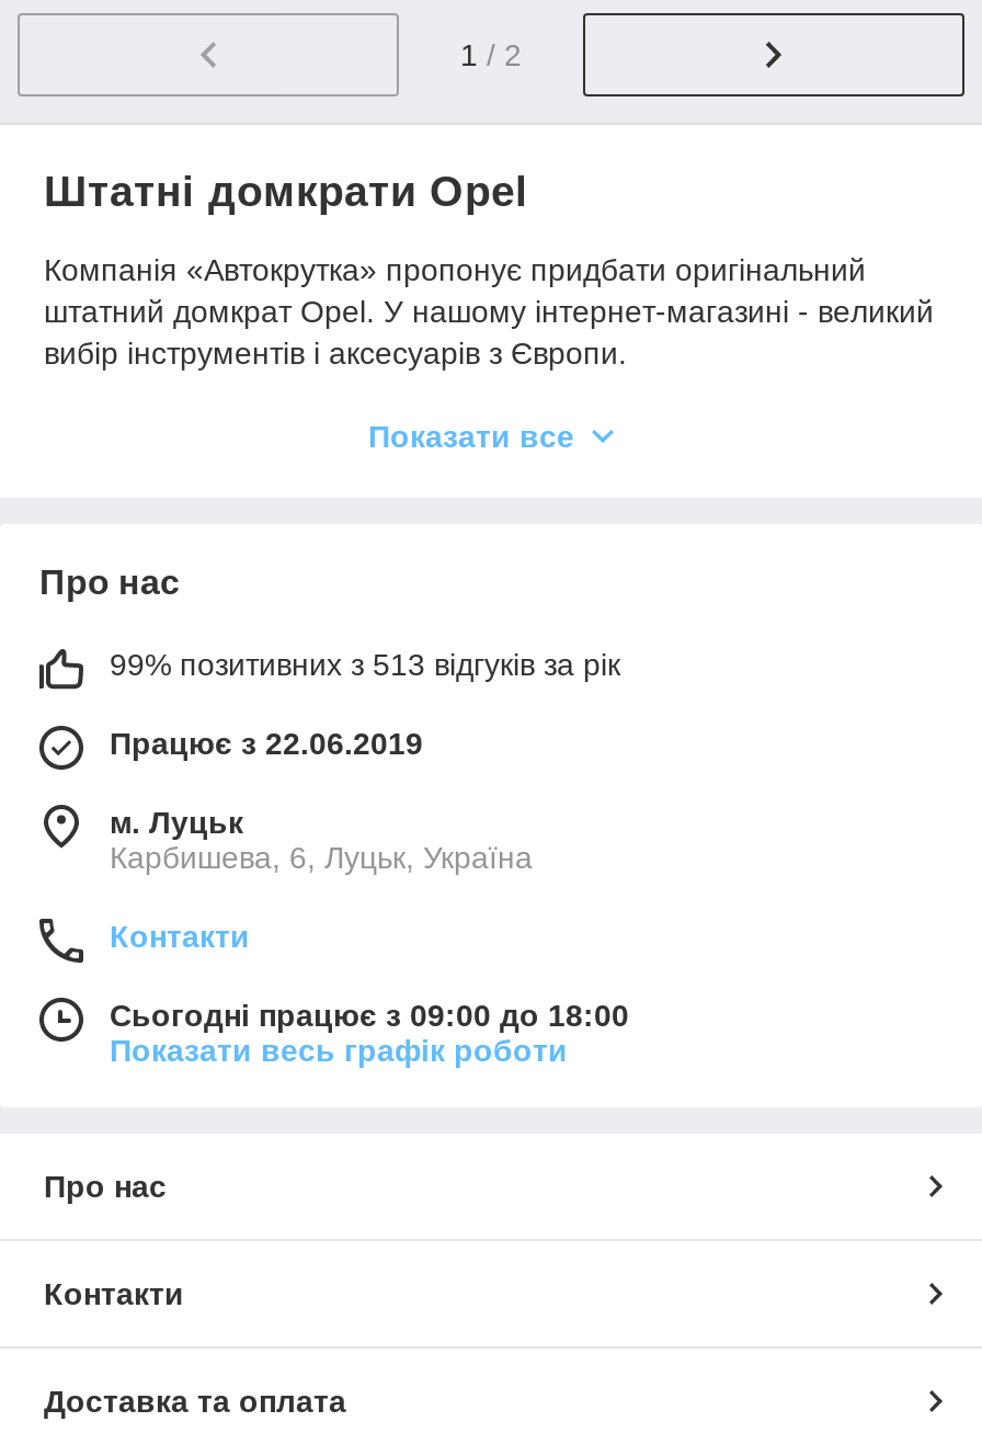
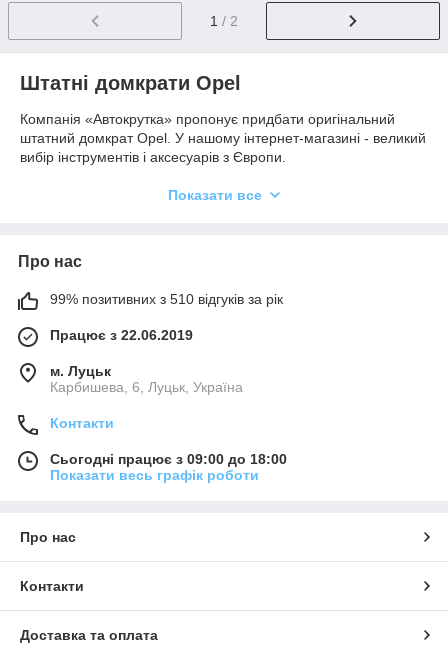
- 99% позитивних з 513 відгуків за рік
+ 99% позитивних з 510 відгуків за рік
